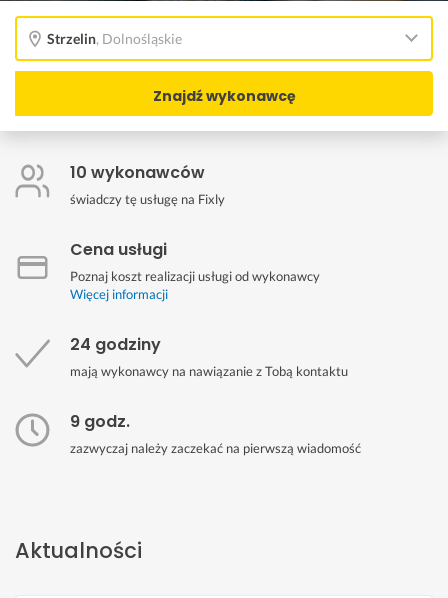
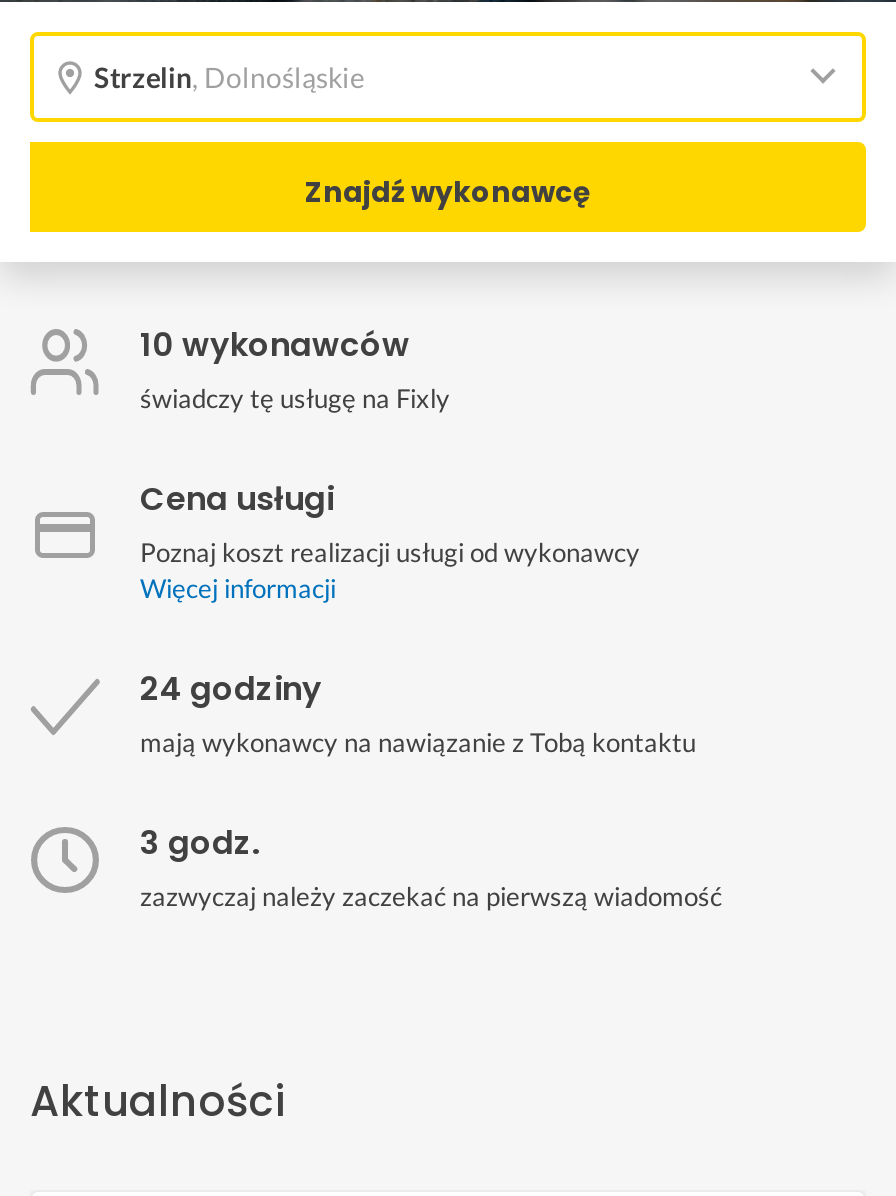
- 9 godz.
+ 3 godz.
